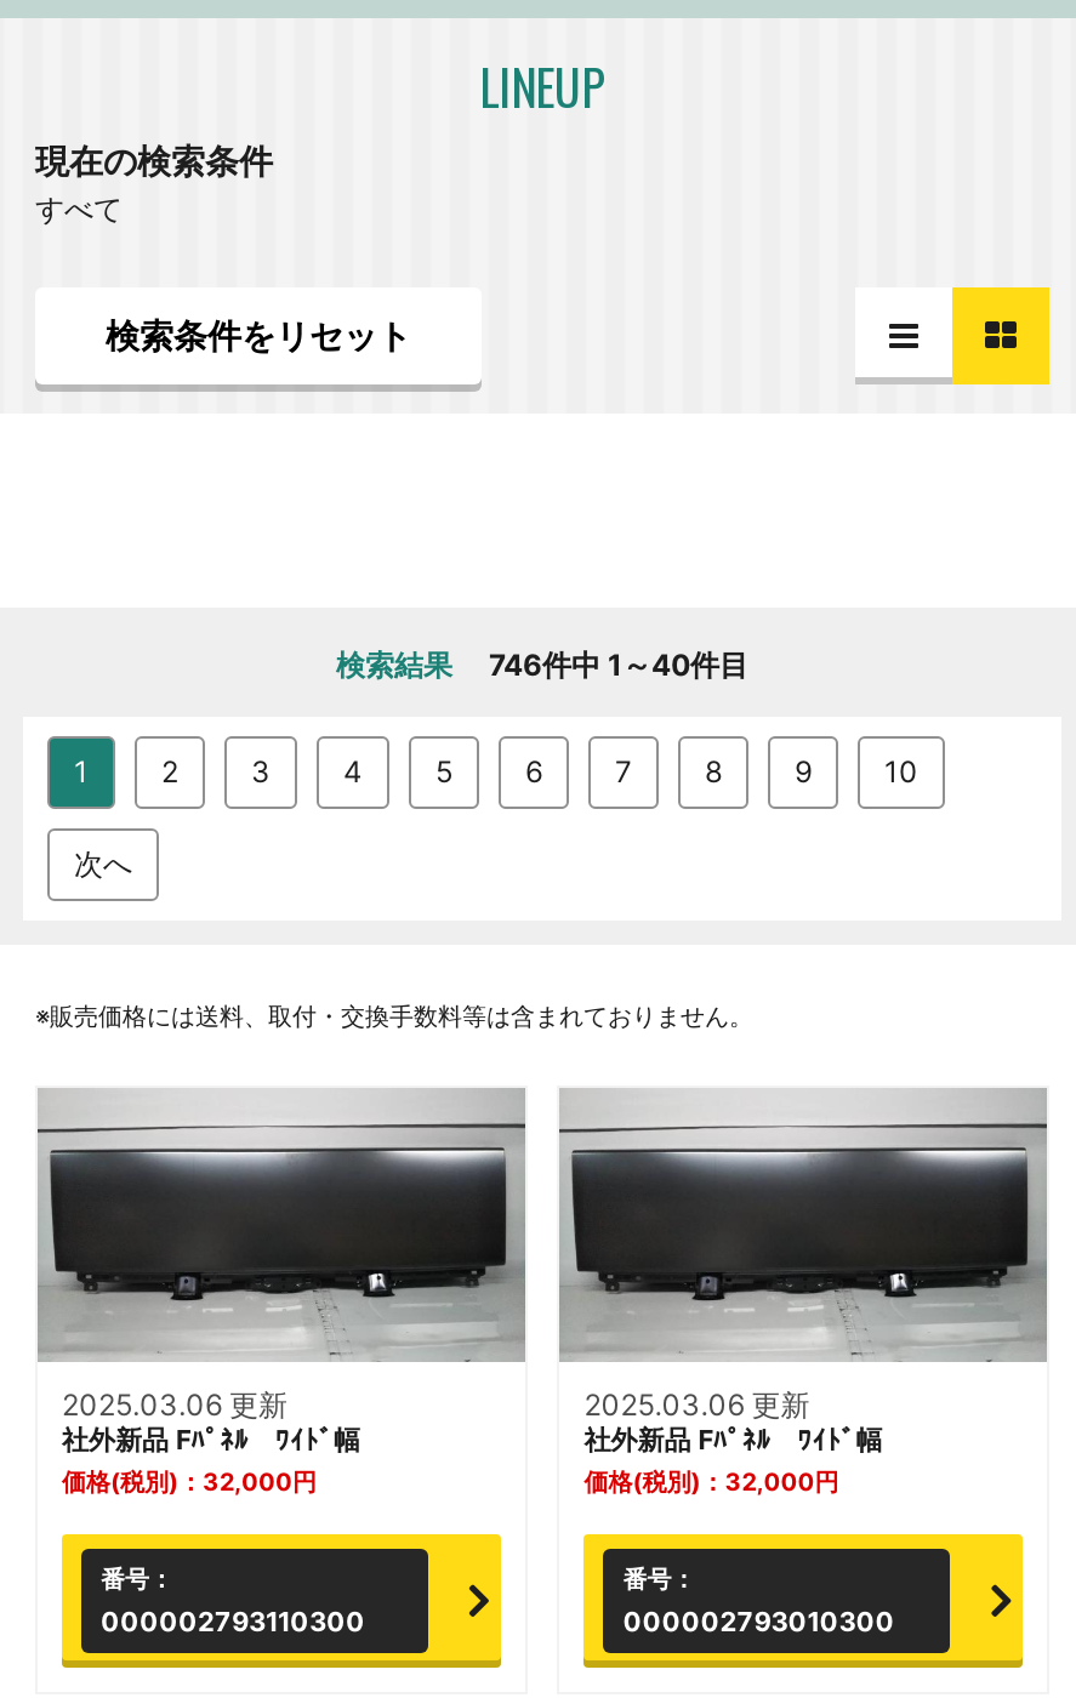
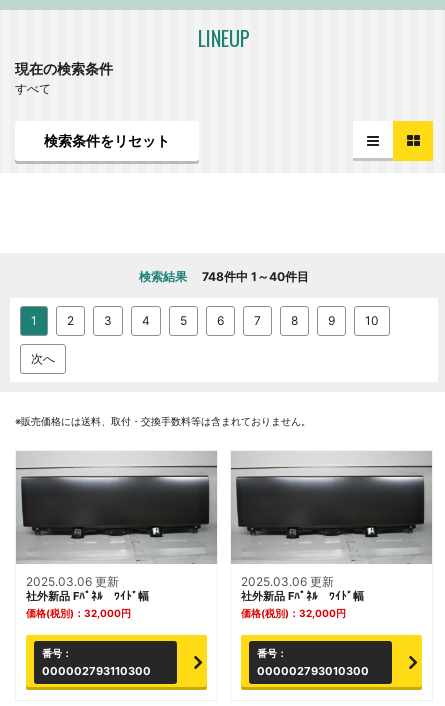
- 検索結果 746件中 1～40件目
+ 検索結果 748件中 1～40件目
